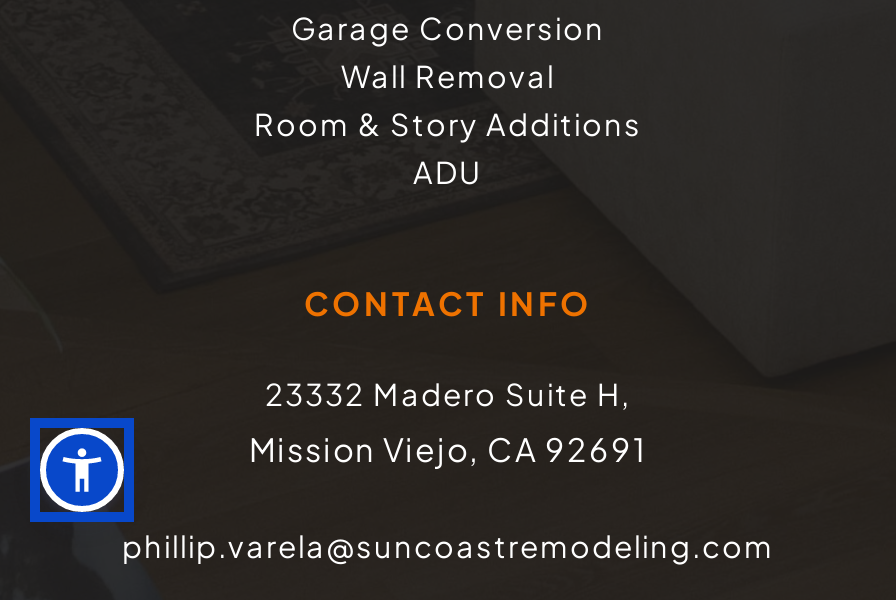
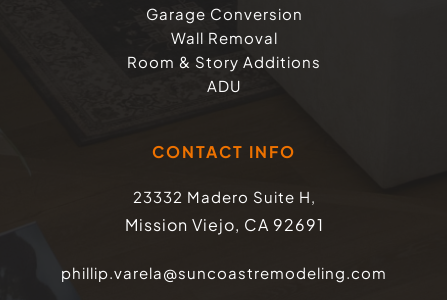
- [image]
